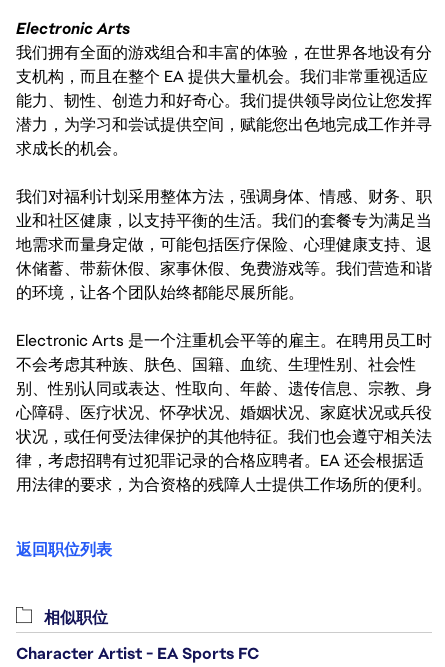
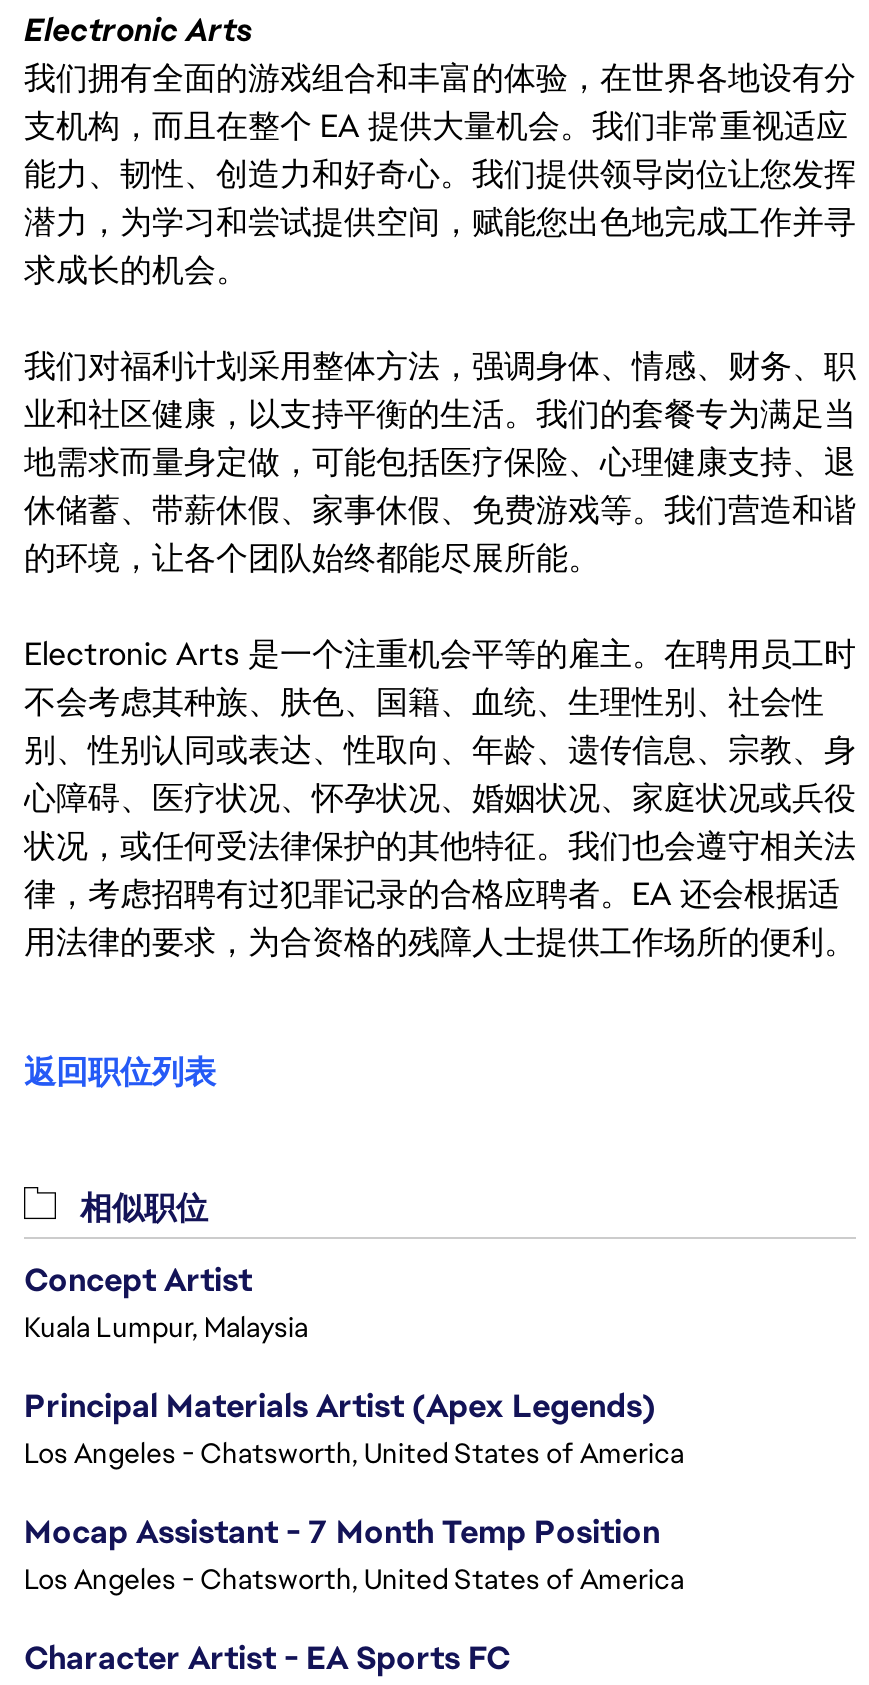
+ Concept Artist
+ Kuala Lumpur, Malaysia
+ Principal Materials Artist (Apex Legends)
+ Los Angeles - Chatsworth, United States of America
+ Mocap Assistant - 7 Month Temp Position
+ Los Angeles - Chatsworth, United States of America
